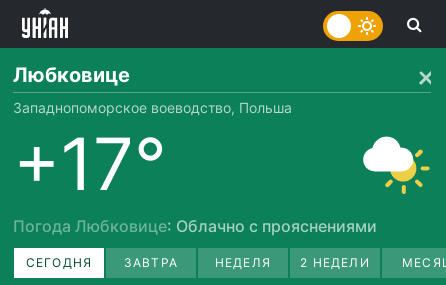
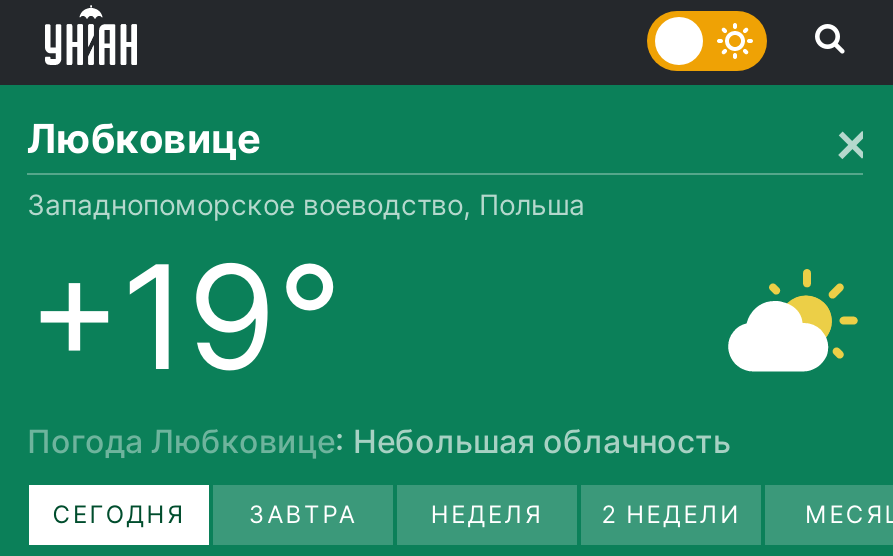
- [image]
- +17°
- Погода Любковице: Облачно с прояснениями
+ [image]
+ +19°
+ Погода Любковице: Небольшая облачность
